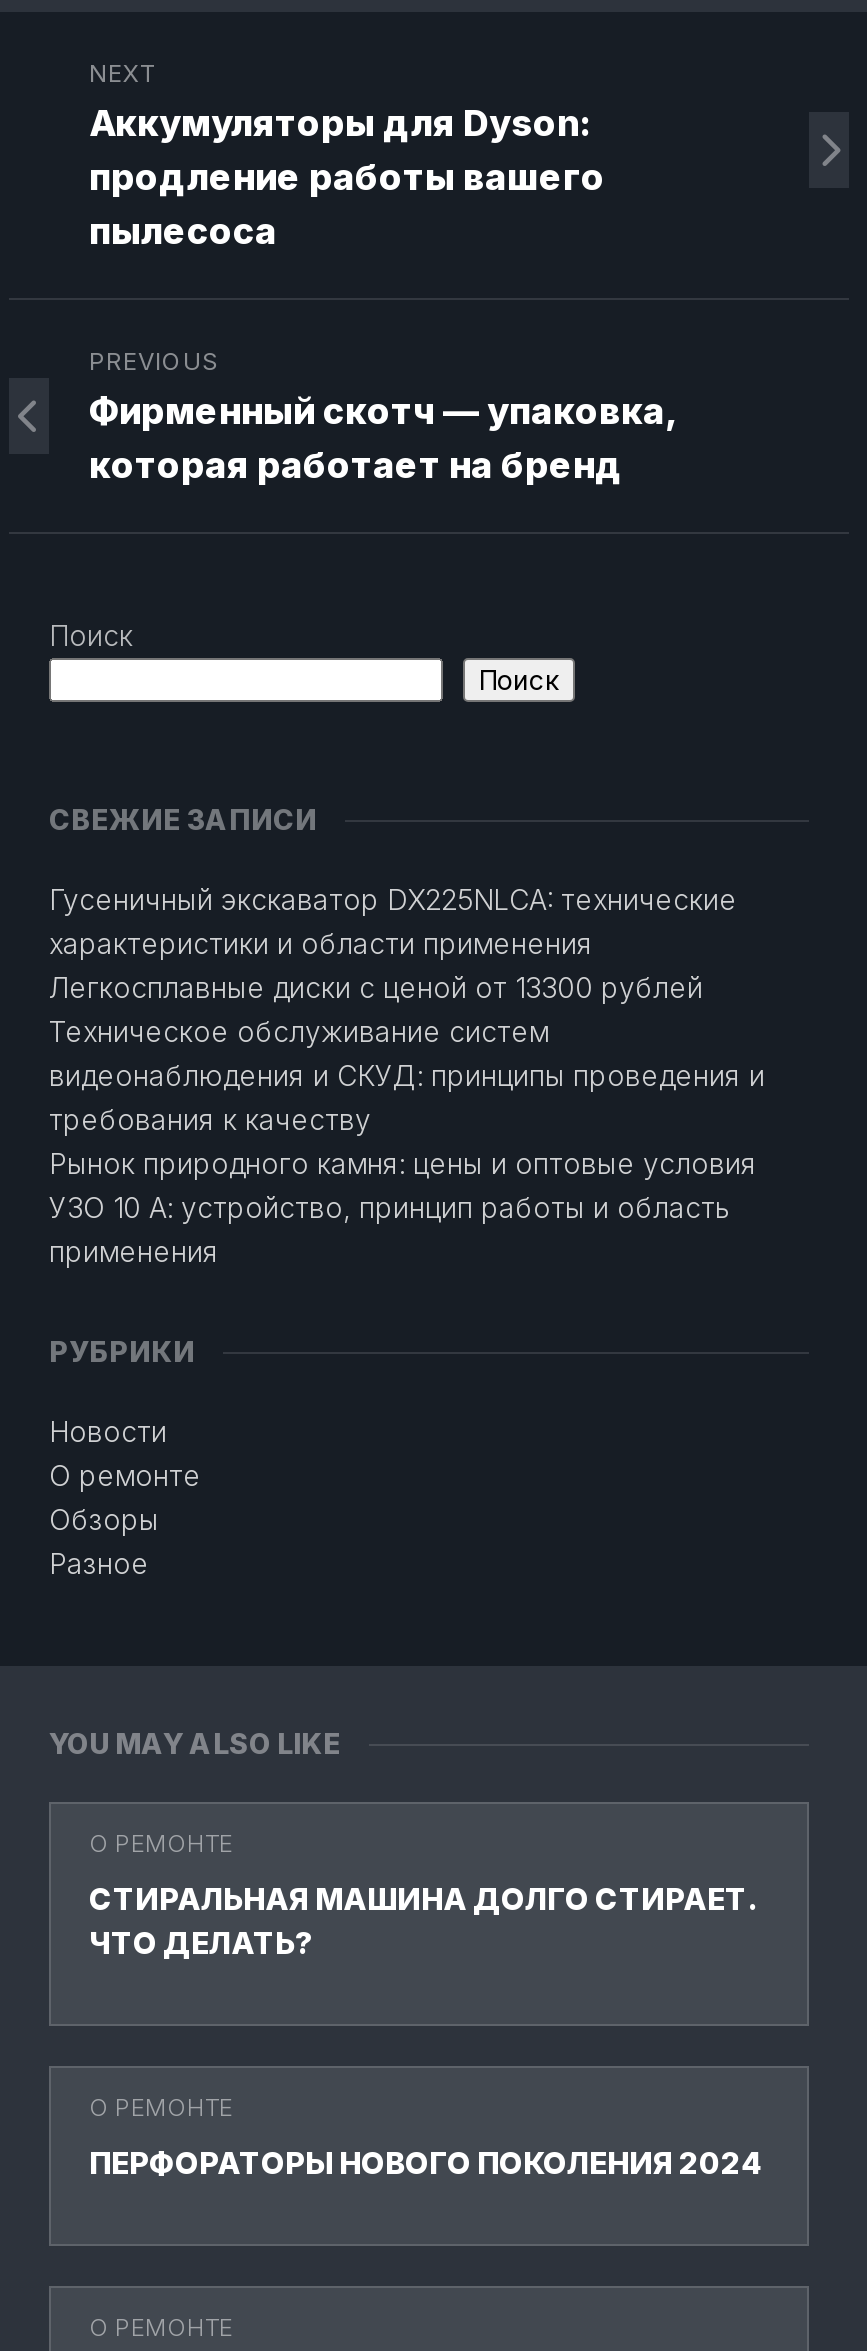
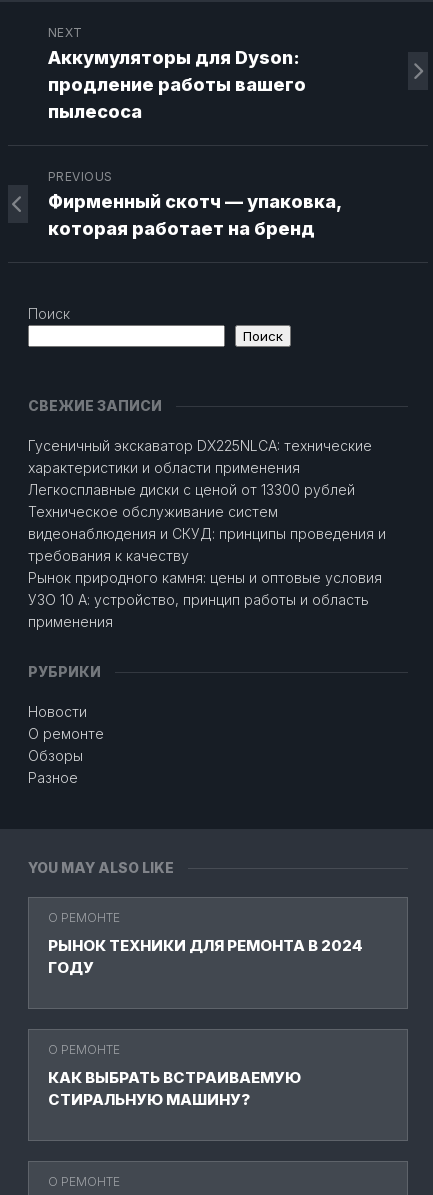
- СТИРАЛЬНАЯ МАШИНА ДОЛГО СТИРАЕТ.
- ЧТО ДЕЛАТЬ?
+ РЫНОК ТЕХНИКИ ДЛЯ РЕМОНТА В 2024
+ ГОДУ

- ПЕРФОРАТОРЫ НОВОГО ПОКОЛЕНИЯ 2024
+ КАК ВЫБРАТЬ ВСТРАИВАЕМУЮ
+ СТИРАЛЬНУЮ МАШИНУ?
